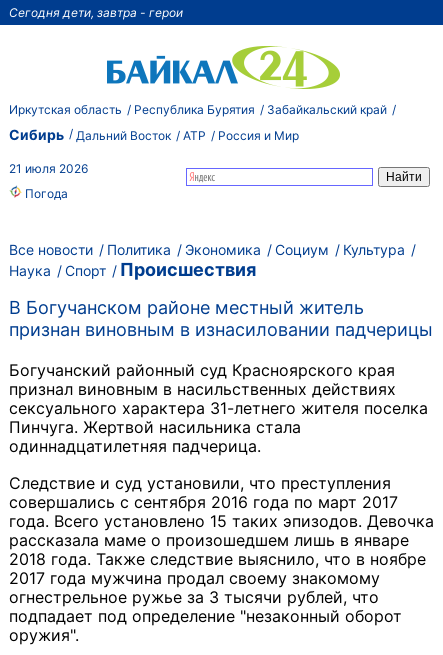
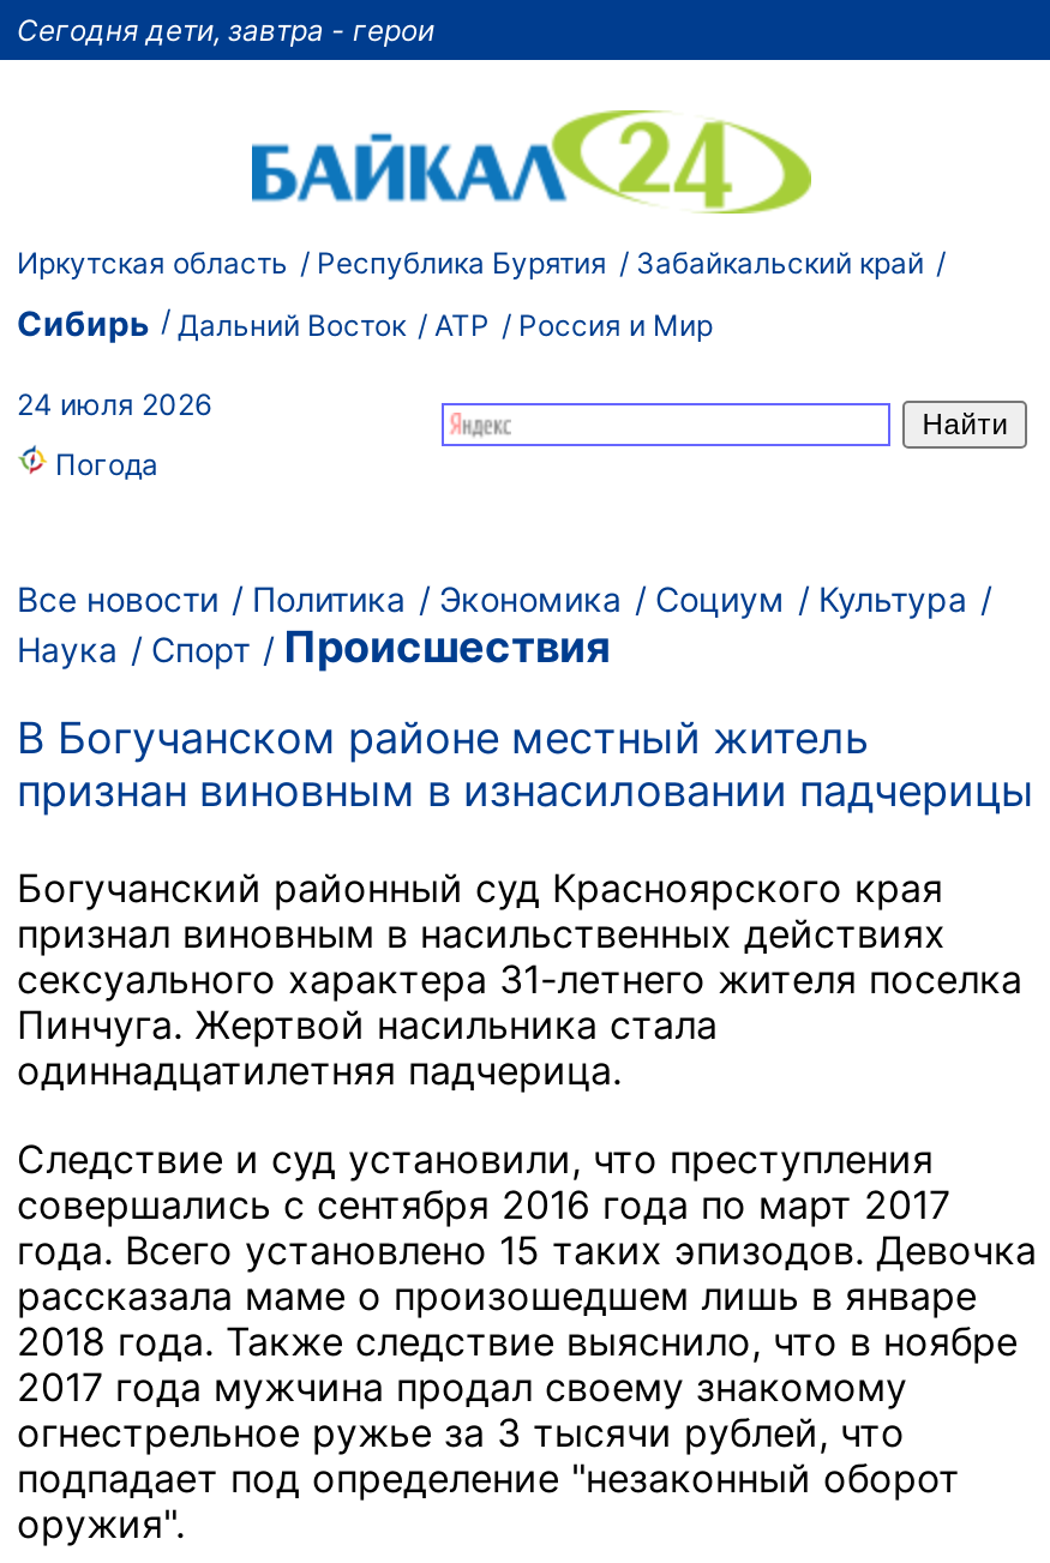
- 21 июля 2026
+ 24 июля 2026
